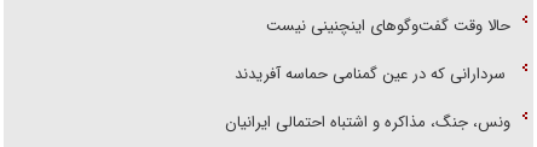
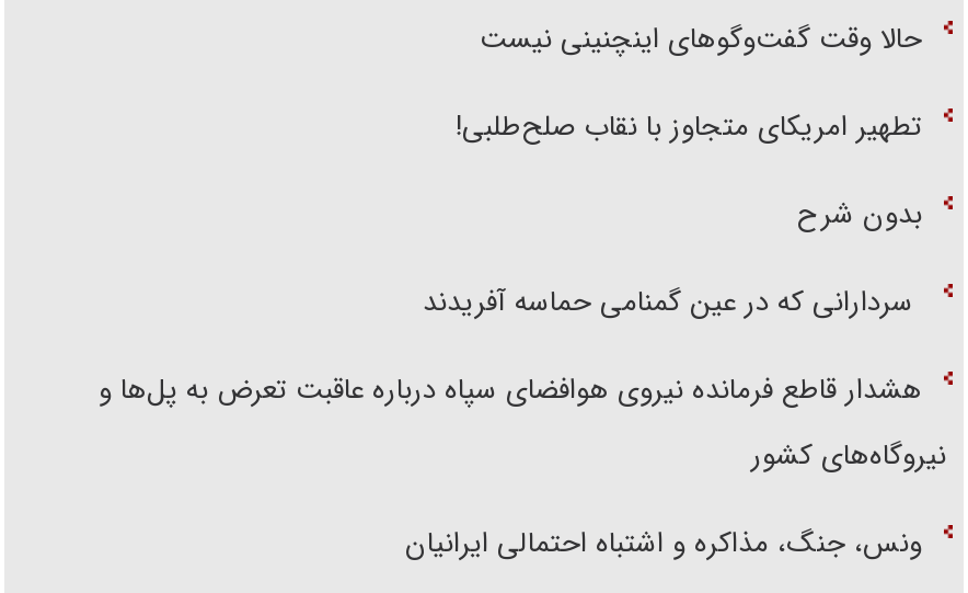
+ تطهیر امریکای متجاوز با نقاب صلح‌طلبی!
+ بدون شرح

+ هشدار قاطع فرمانده نیروی هوافضای سپاه درباره عاقبت تعرض به پل‌ها و
+ نیروگاه‌های کشور
